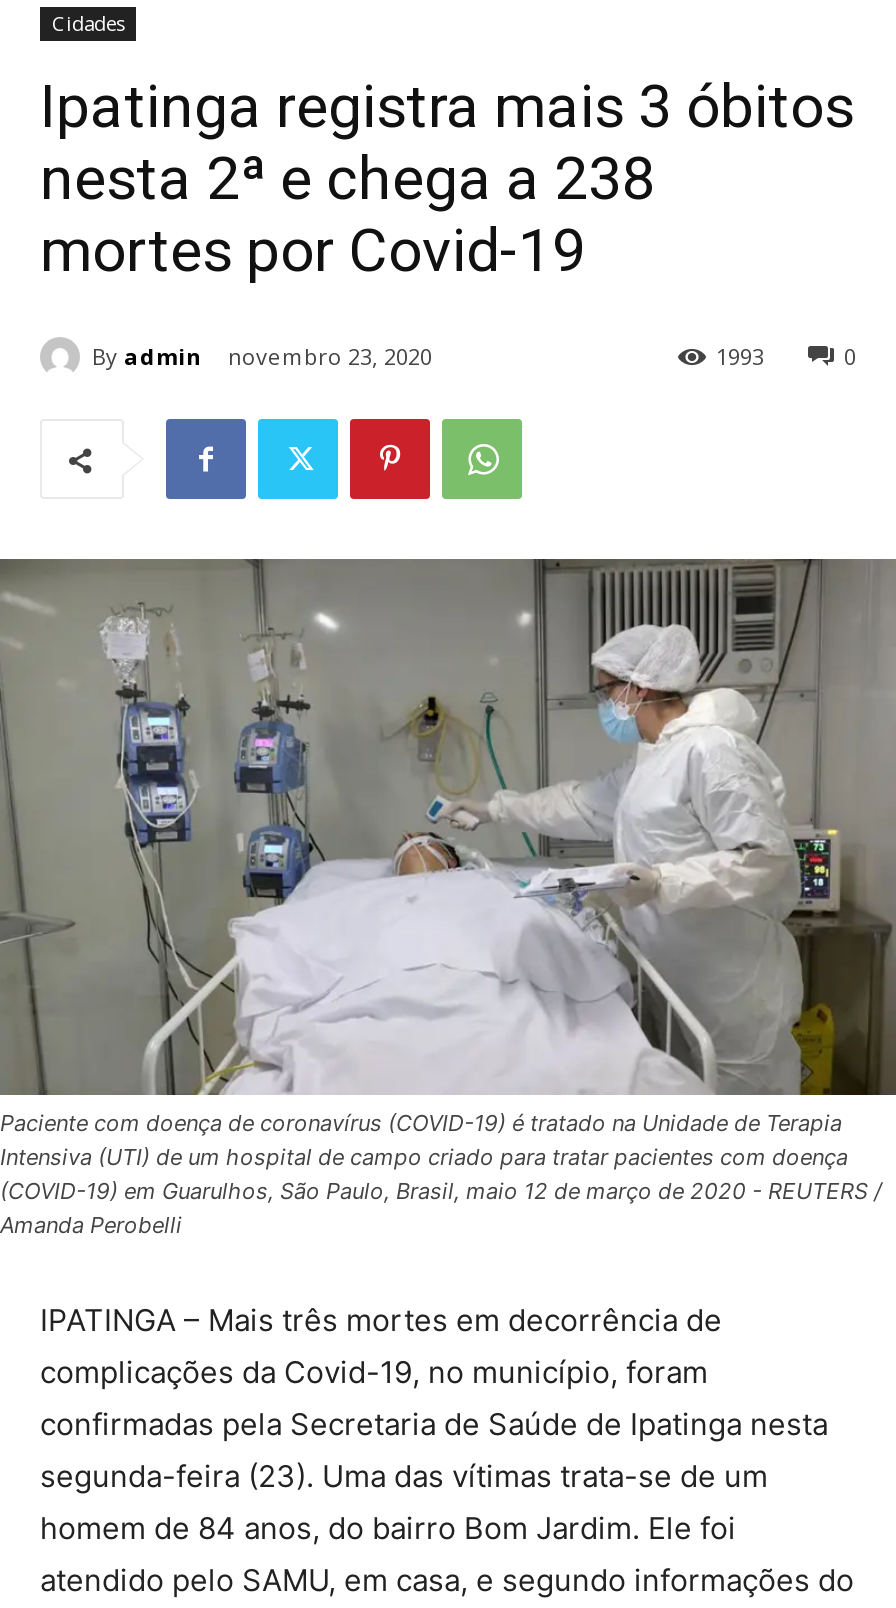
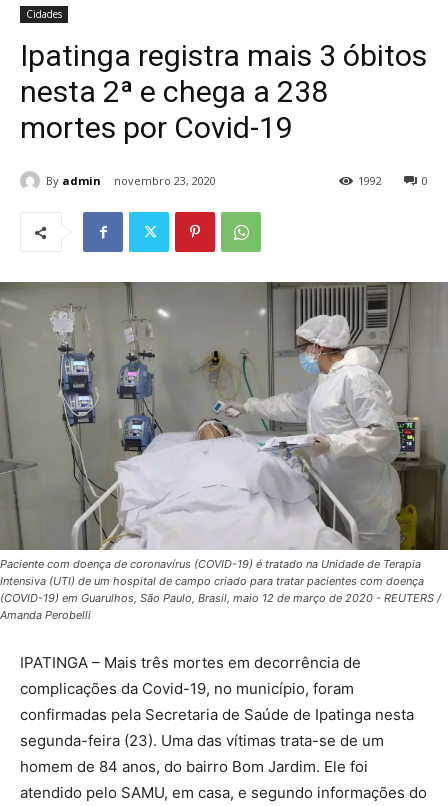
- 1993
+ 1992
